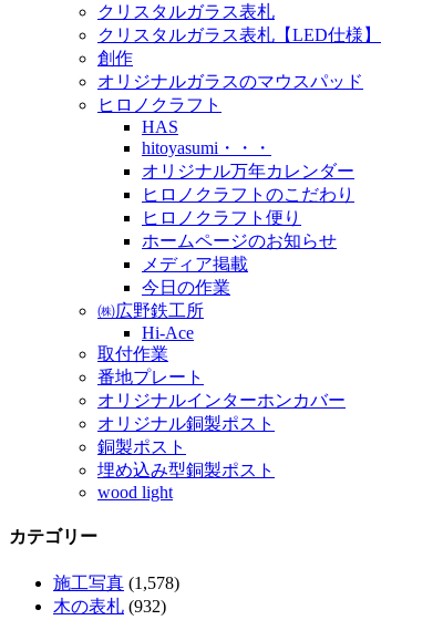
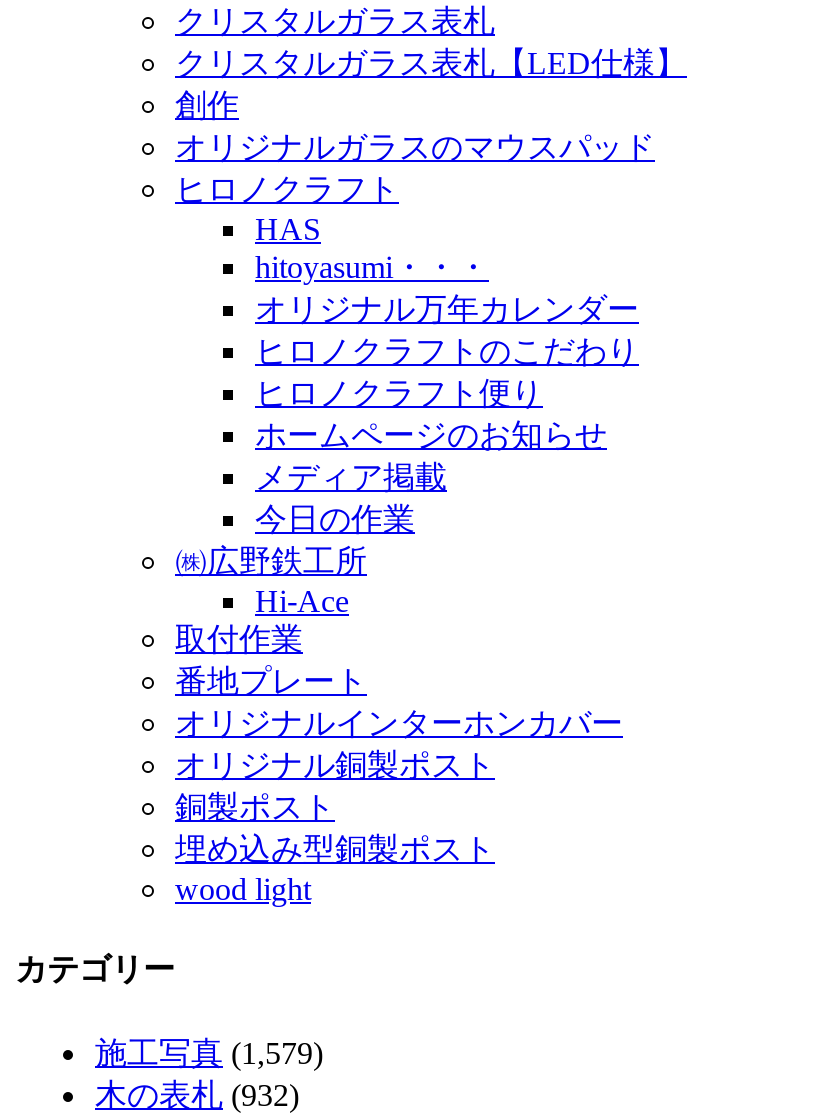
- 施工写真(1,578)
+ 施工写真(1,579)
